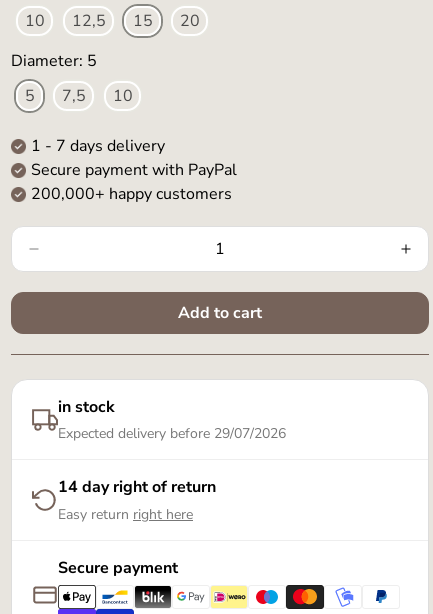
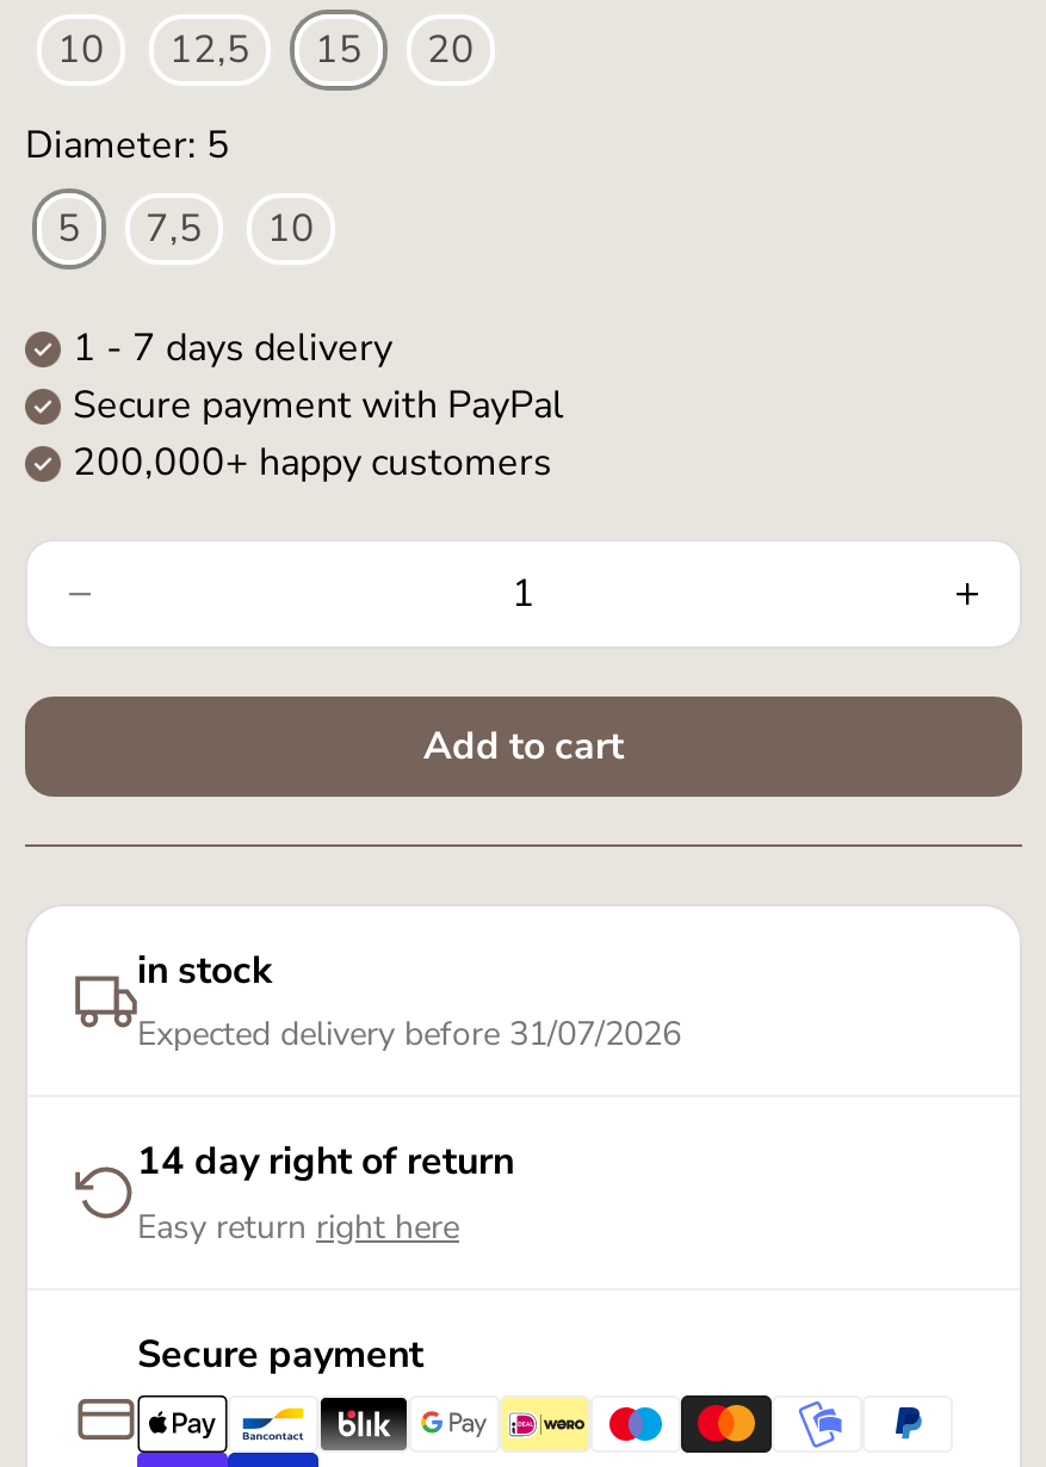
- Expected delivery before 29/07/2026
+ Expected delivery before 31/07/2026
